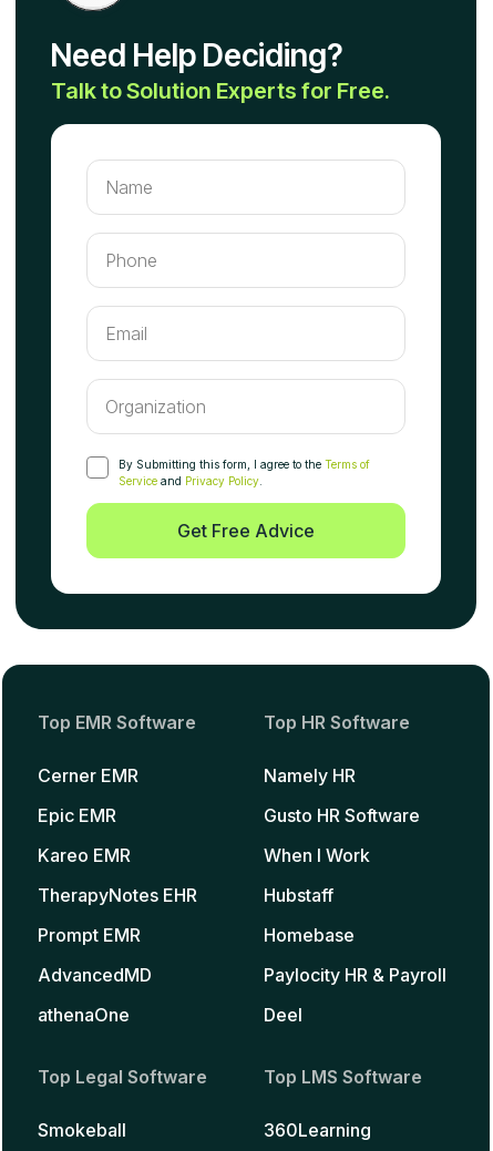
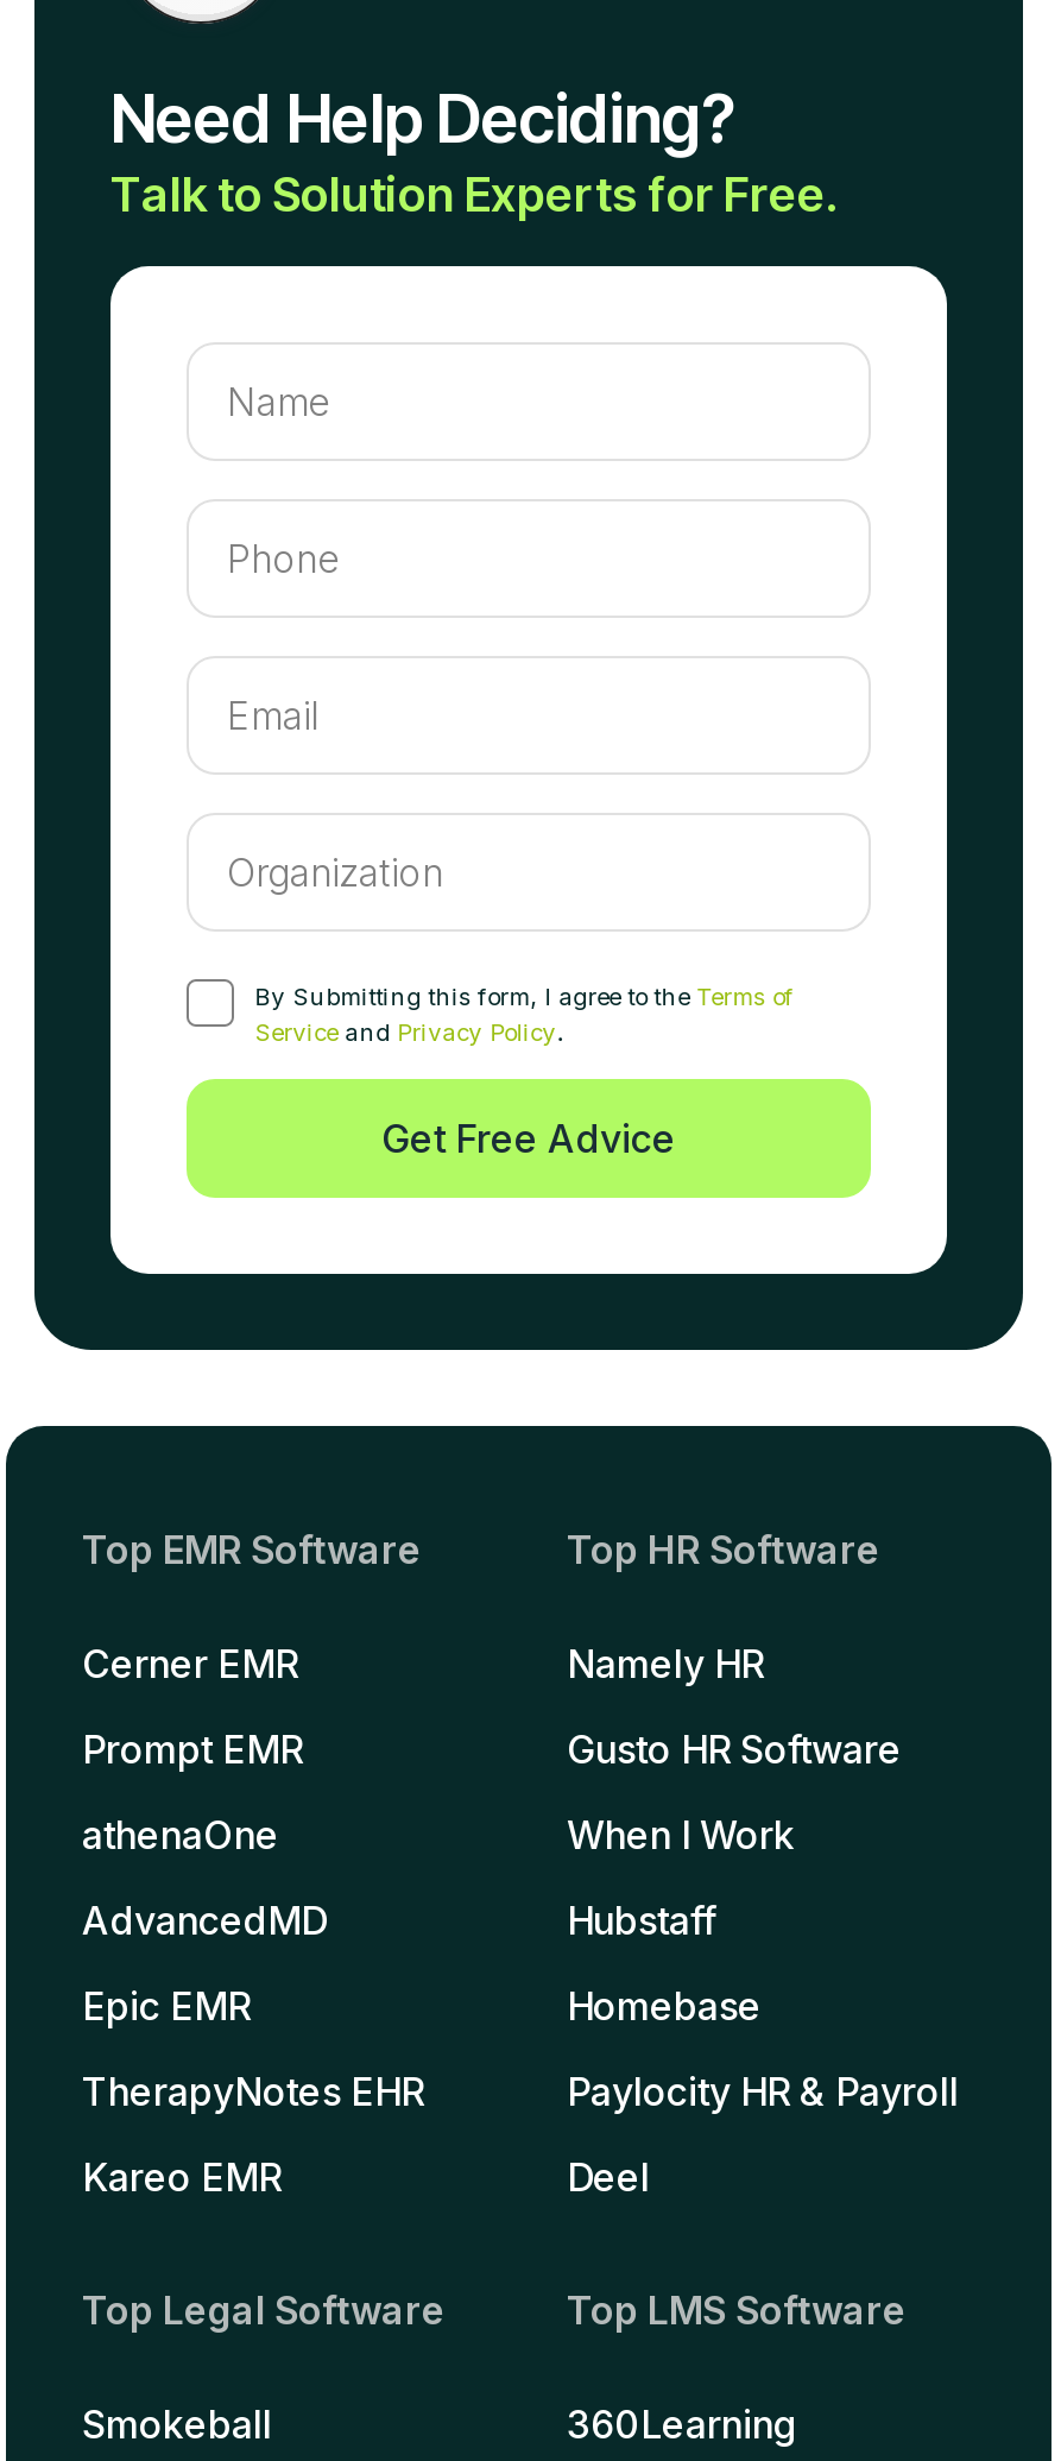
moved down: Epic EMR

moved down: Kareo EMR

moved down: TherapyNotes EHR

moved up: Prompt EMR | AdvancedMD | athenaOne
